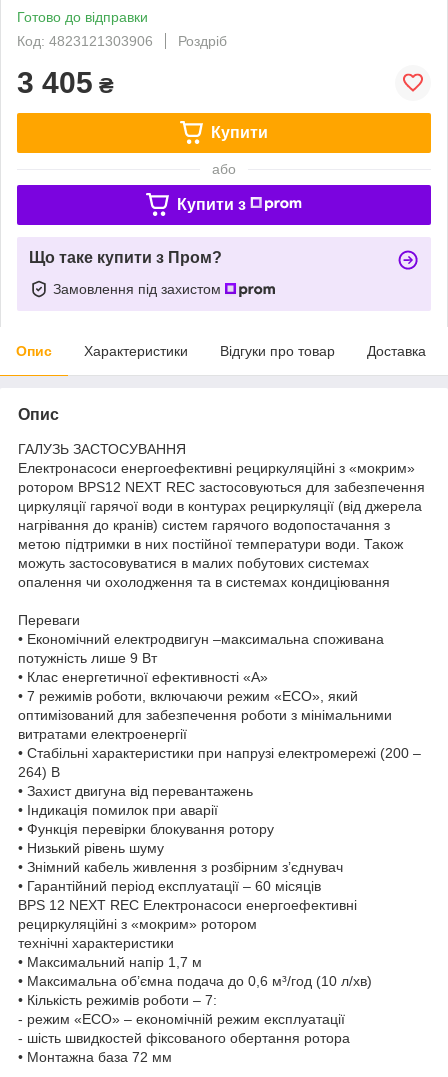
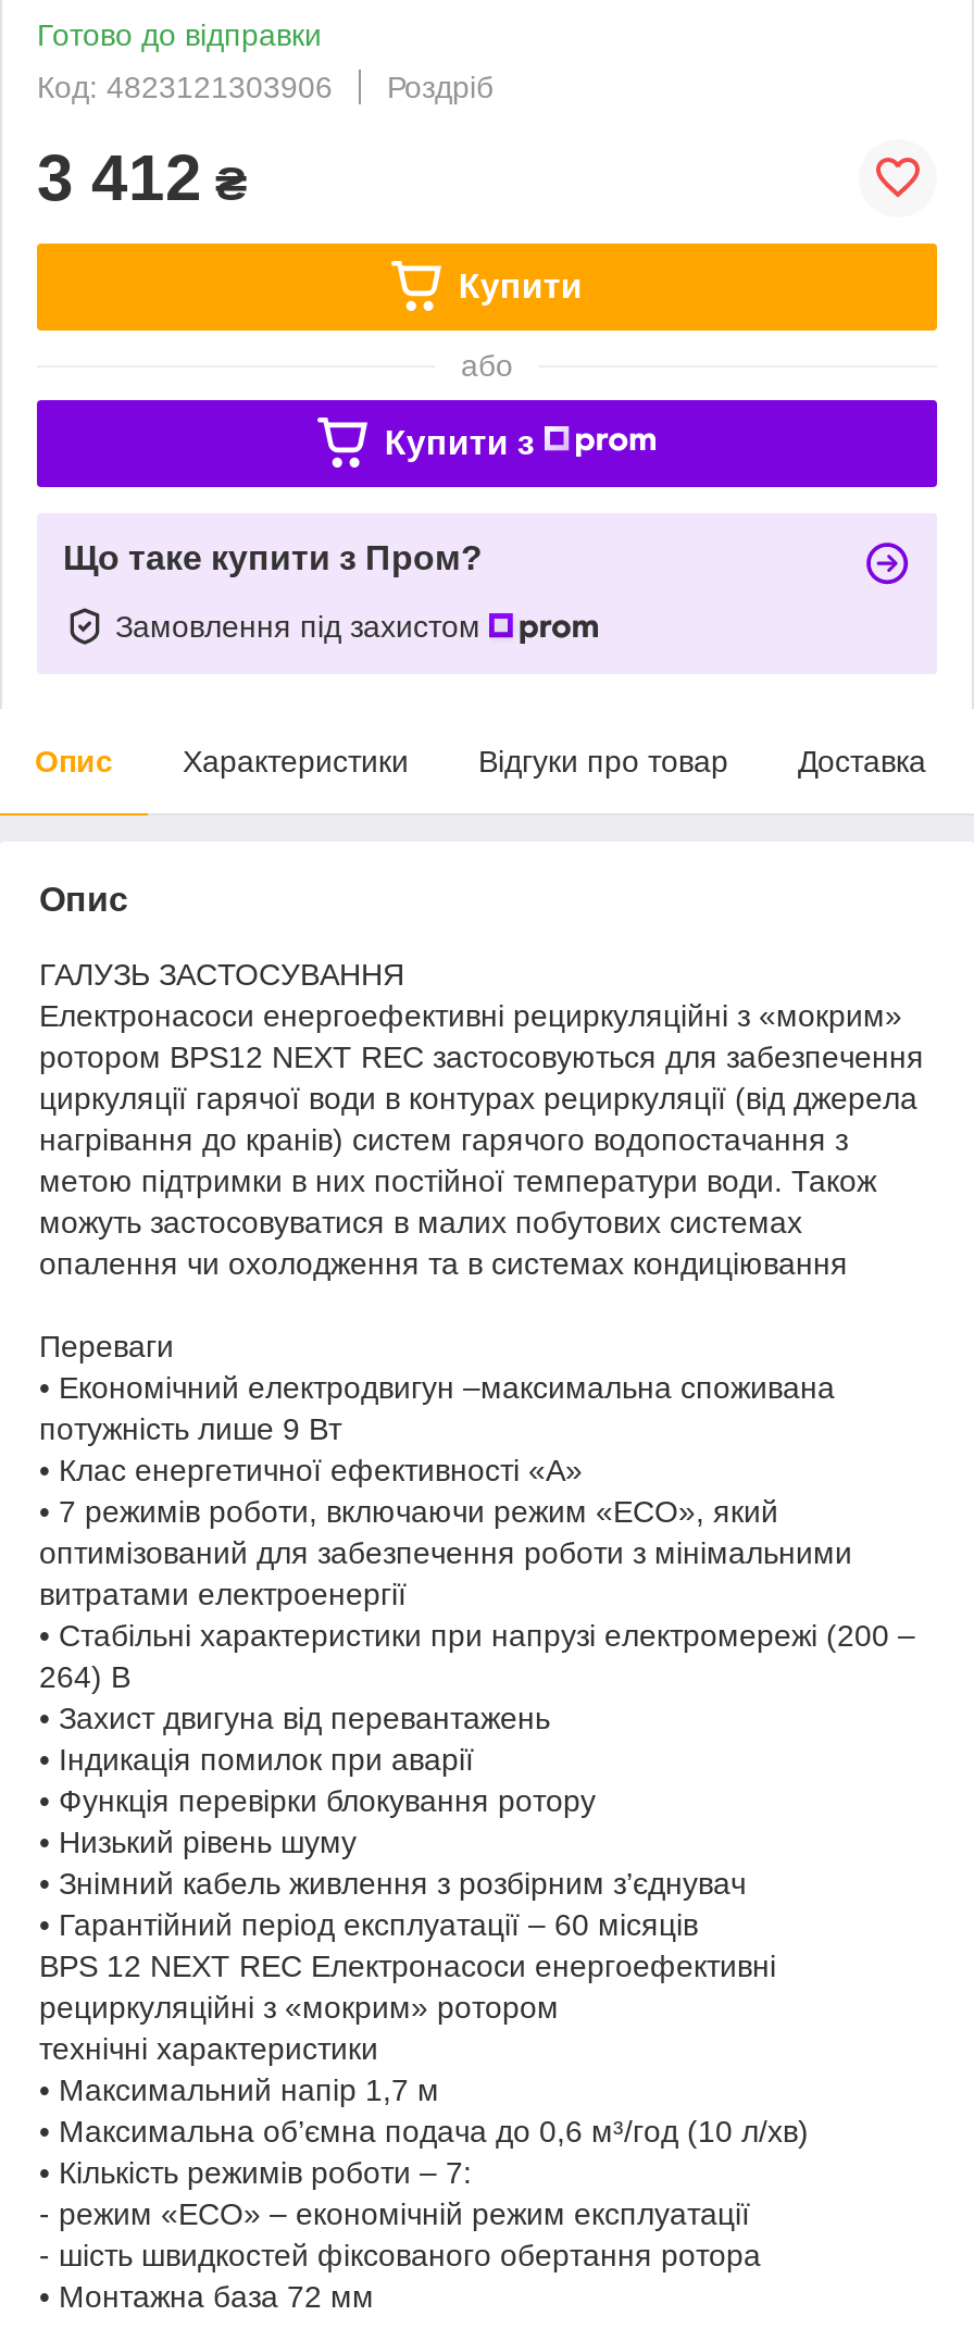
- 3 405 ₴
+ 3 412 ₴
